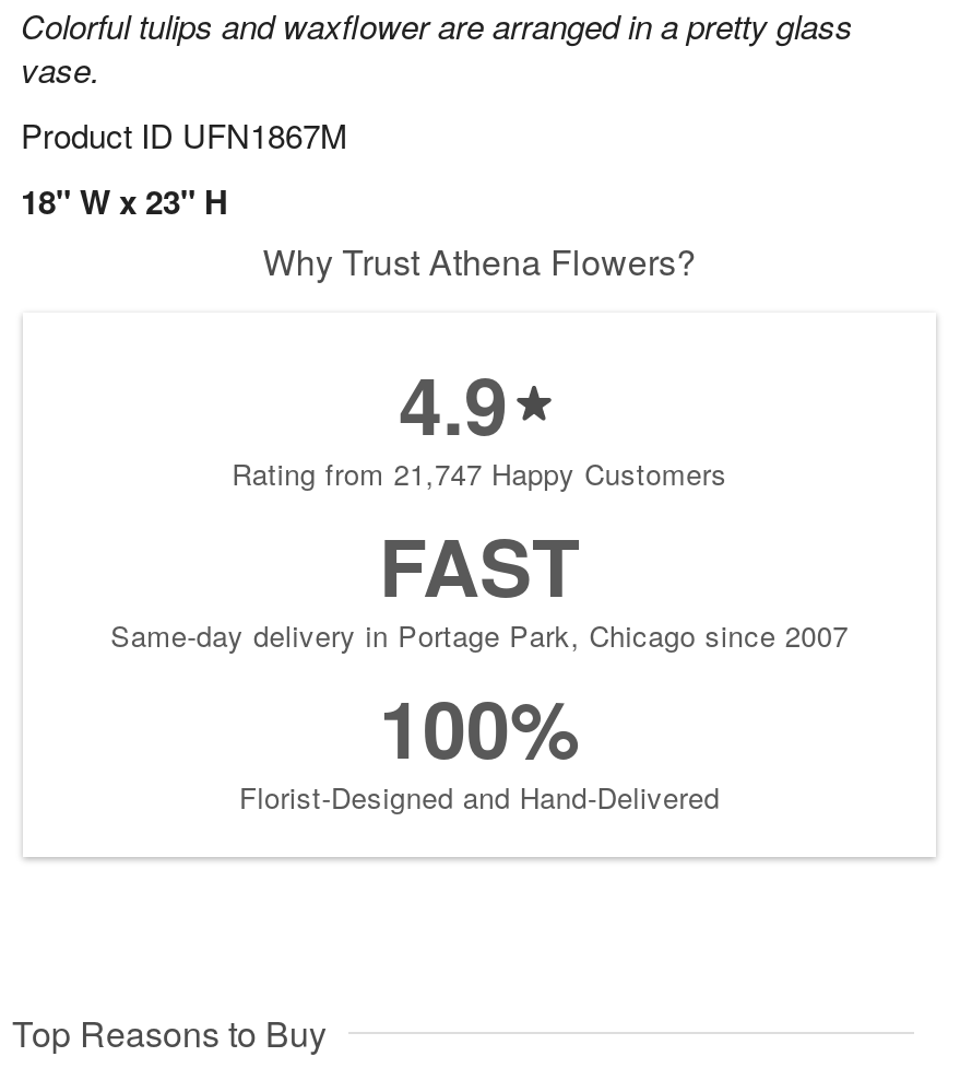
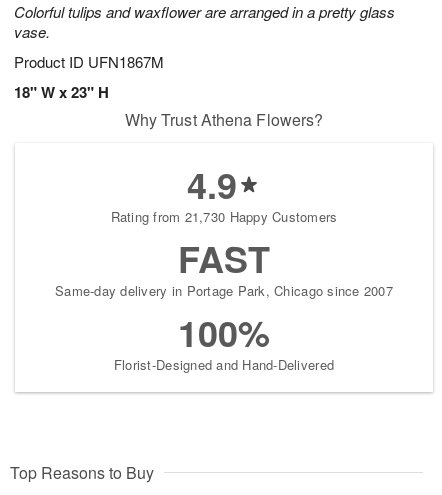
- Rating from 21,747 Happy Customers
+ Rating from 21,730 Happy Customers
